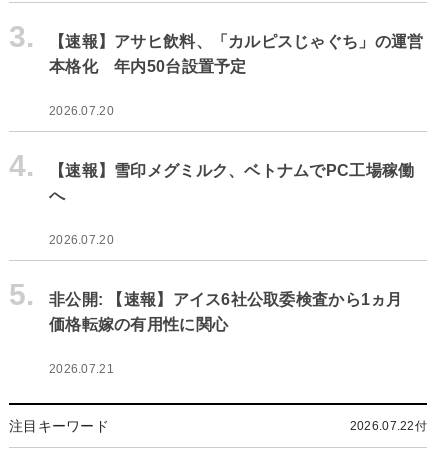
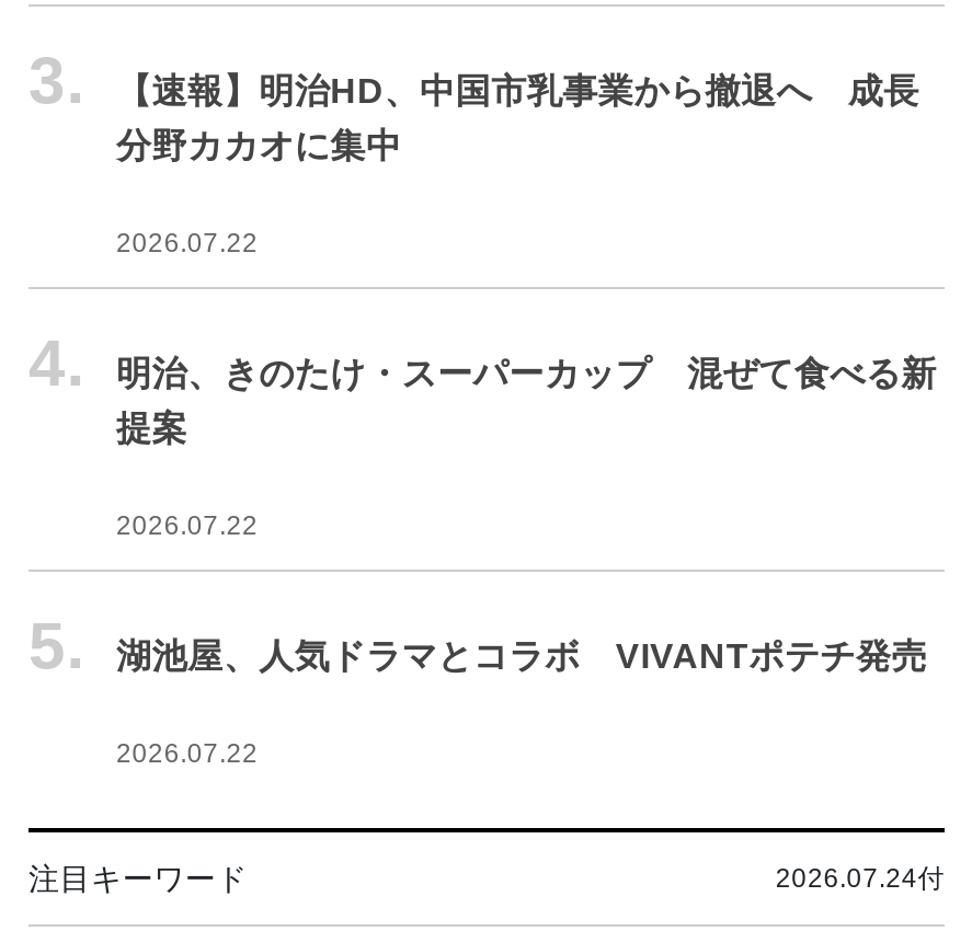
- 【速報】アサヒ飲料、「カルピスじゃぐち」の運営
+ 【速報】明治HD、中国市乳事業から撤退へ 成長

- 本格化 年内50台設置予定
+ 分野カカオに集中

- 2026.07.20
+ 2026.07.22

- 【速報】雪印メグミルク、ベトナムでPC工場稼働
+ 明治、きのたけ・スーパーカップ 混ぜて食べる新

- へ
+ 提案

- 2026.07.20
+ 2026.07.22

- 非公開: 【速報】アイス6社公取委検査から1ヵ月
- 価格転嫁の有用性に関心
- 2026.07.21
+ 湖池屋、人気ドラマとコラボ VIVANTポテチ発売
+ 2026.07.22

- 2026.07.22付
+ 2026.07.24付
